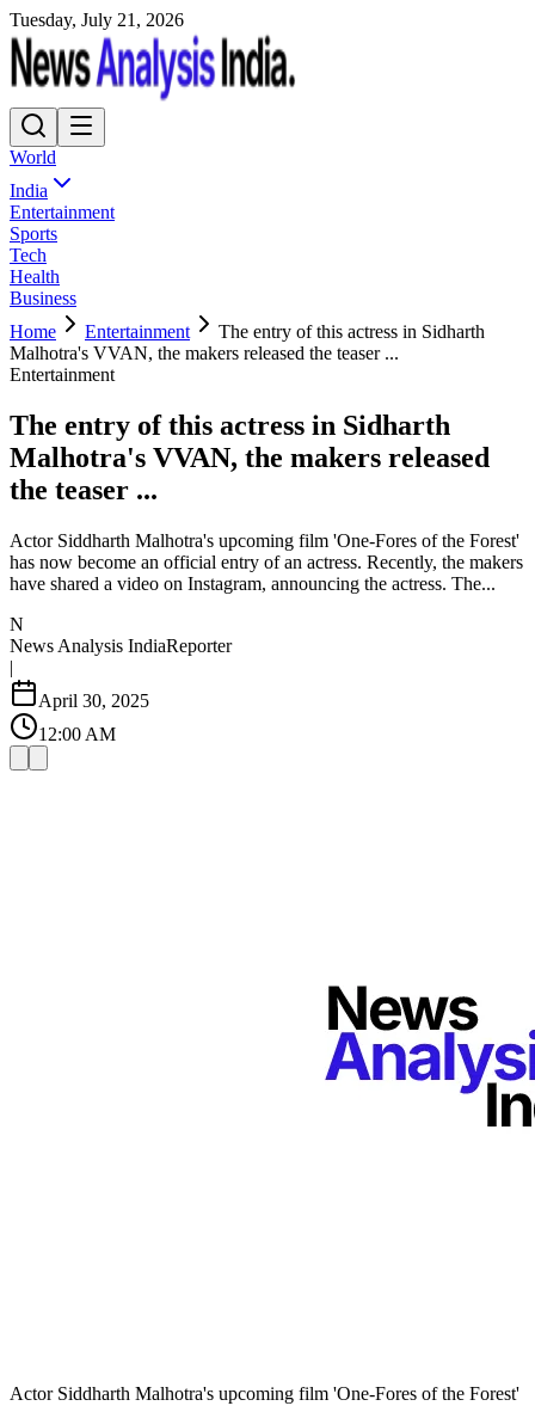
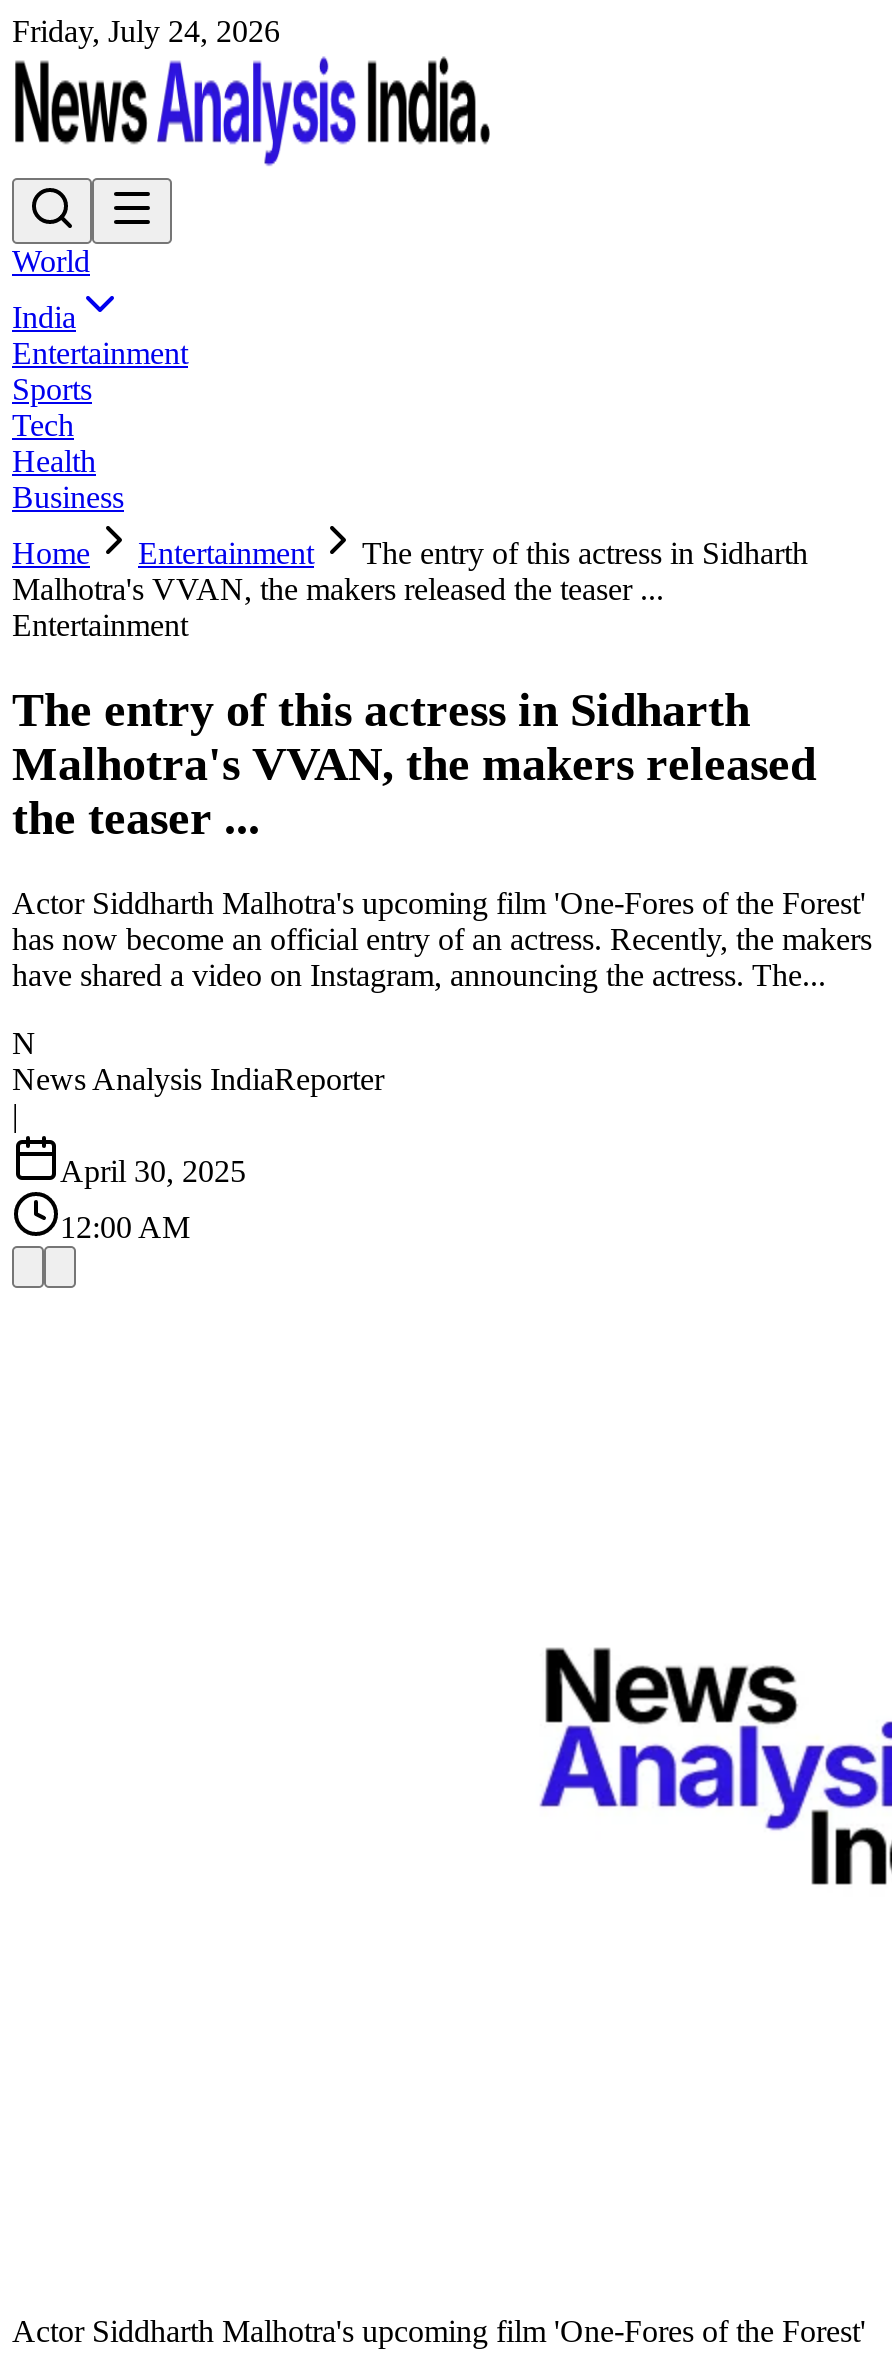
- Tuesday, July 21, 2026
+ Friday, July 24, 2026
